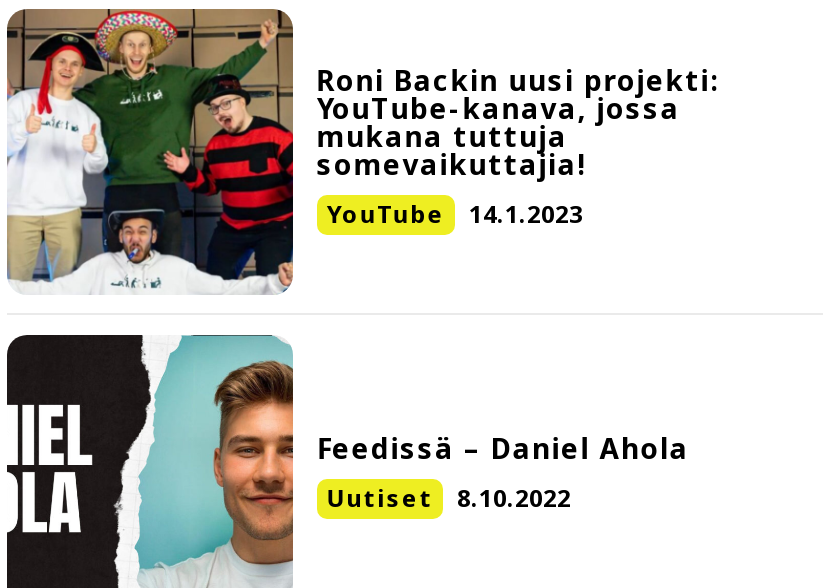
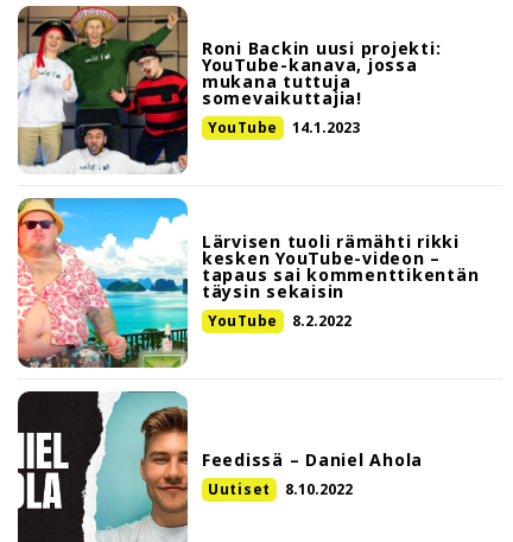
+ [image]
+ Lärvisen tuoli rämähti rikki
+ kesken YouTube-videon –
+ tapaus sai kommenttikentän
+ täysin sekaisin
+ YouTube
+ 8.2.2022
